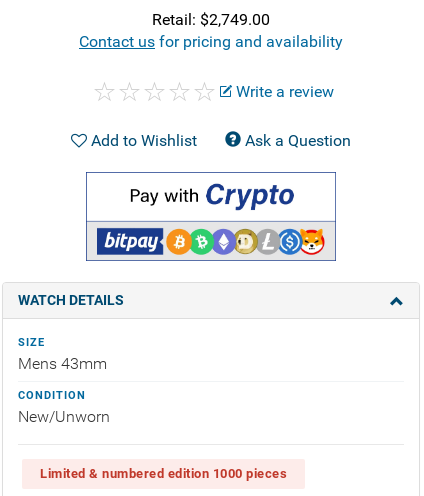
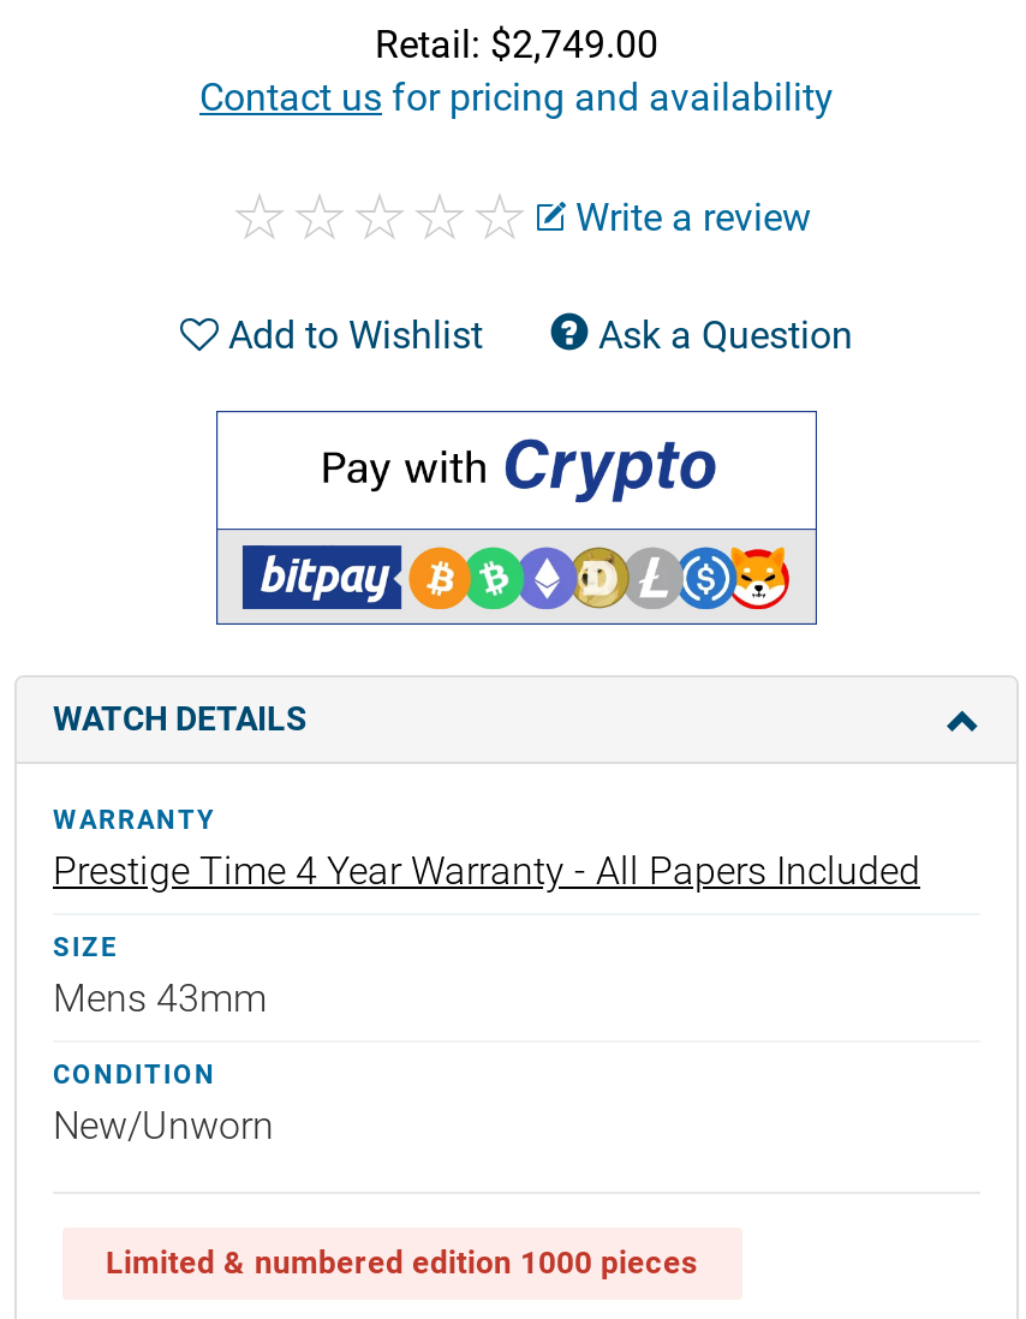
+ WARRANTY
+ Prestige Time 4 Year Warranty - All Papers Included
